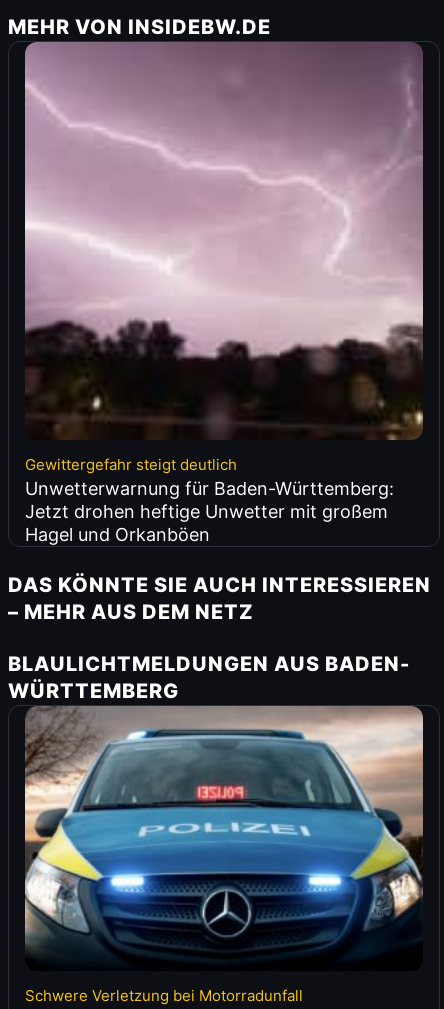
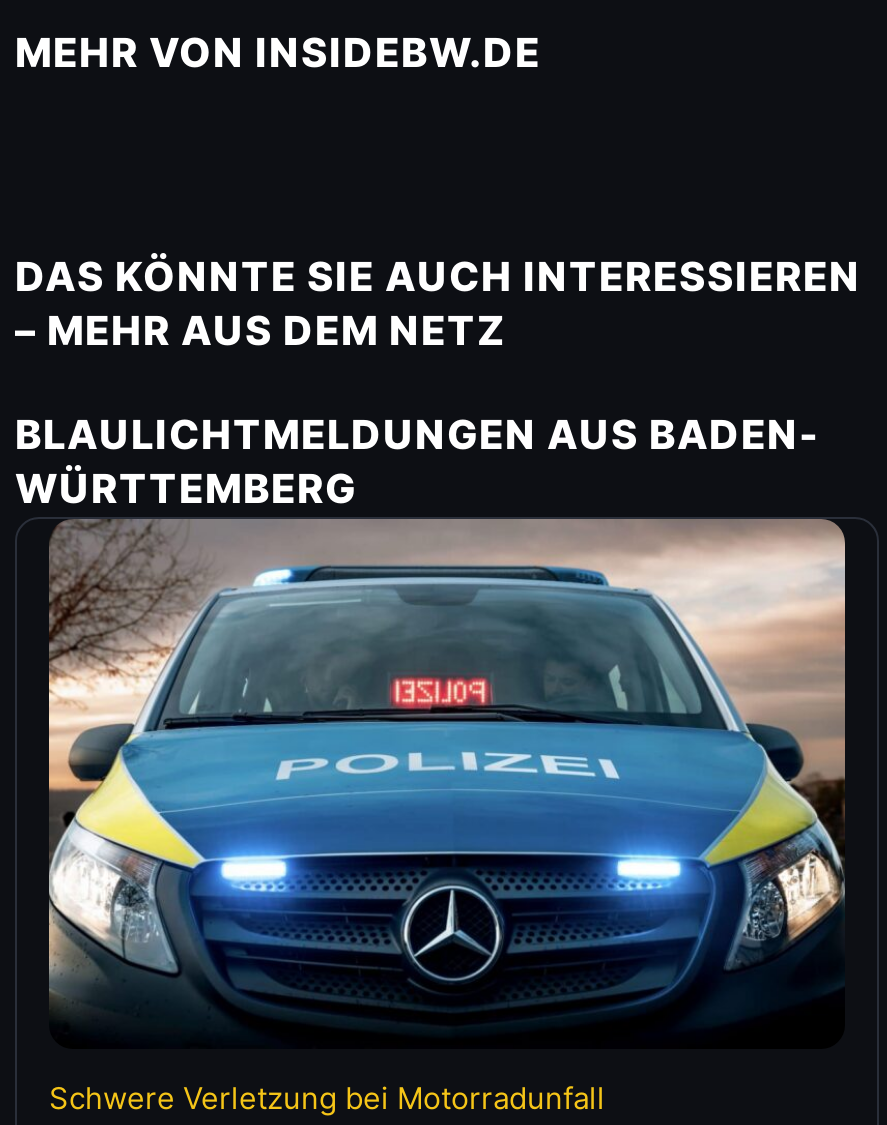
- [image]
- Gewittergefahr steigt deutlich
- Unwetterwarnung für Baden-Württemberg:
- Jetzt drohen heftige Unwetter mit großem
- Hagel und Orkanböen
